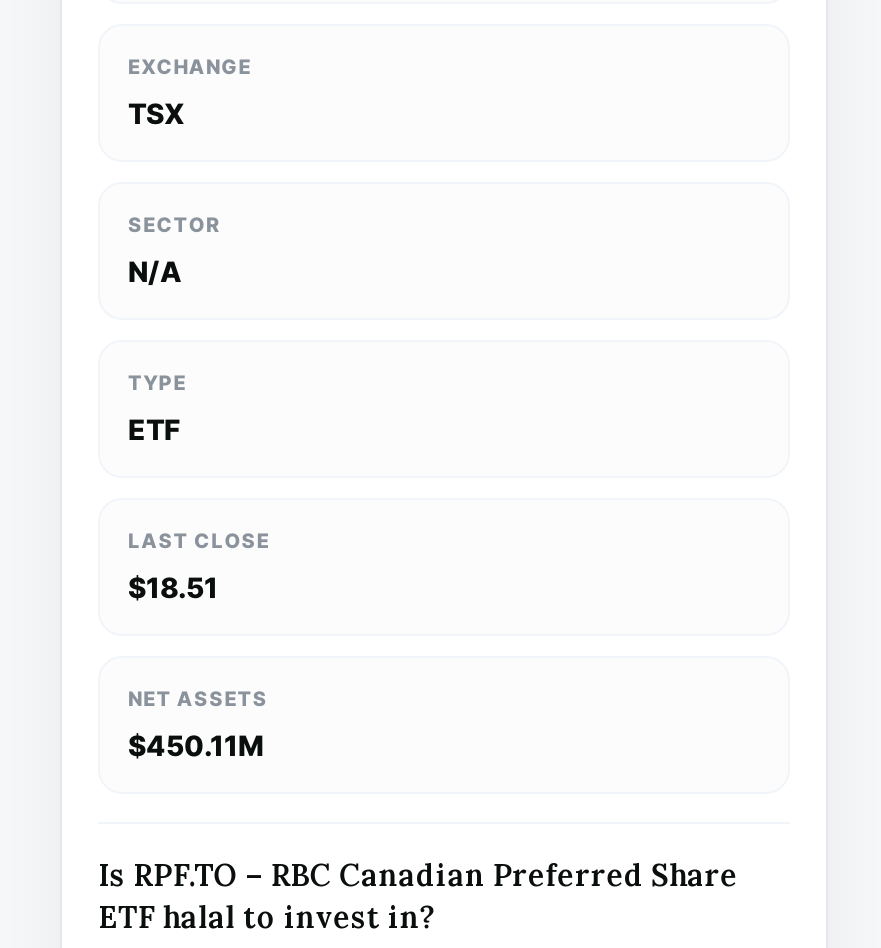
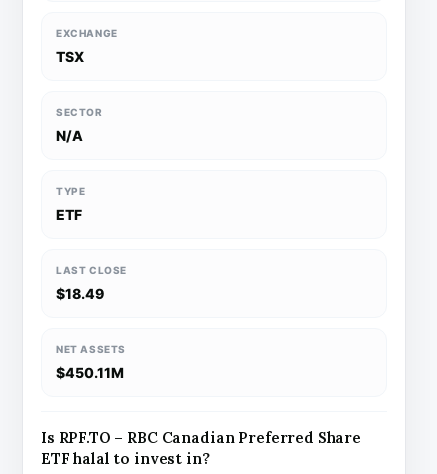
- $18.51
+ $18.49
